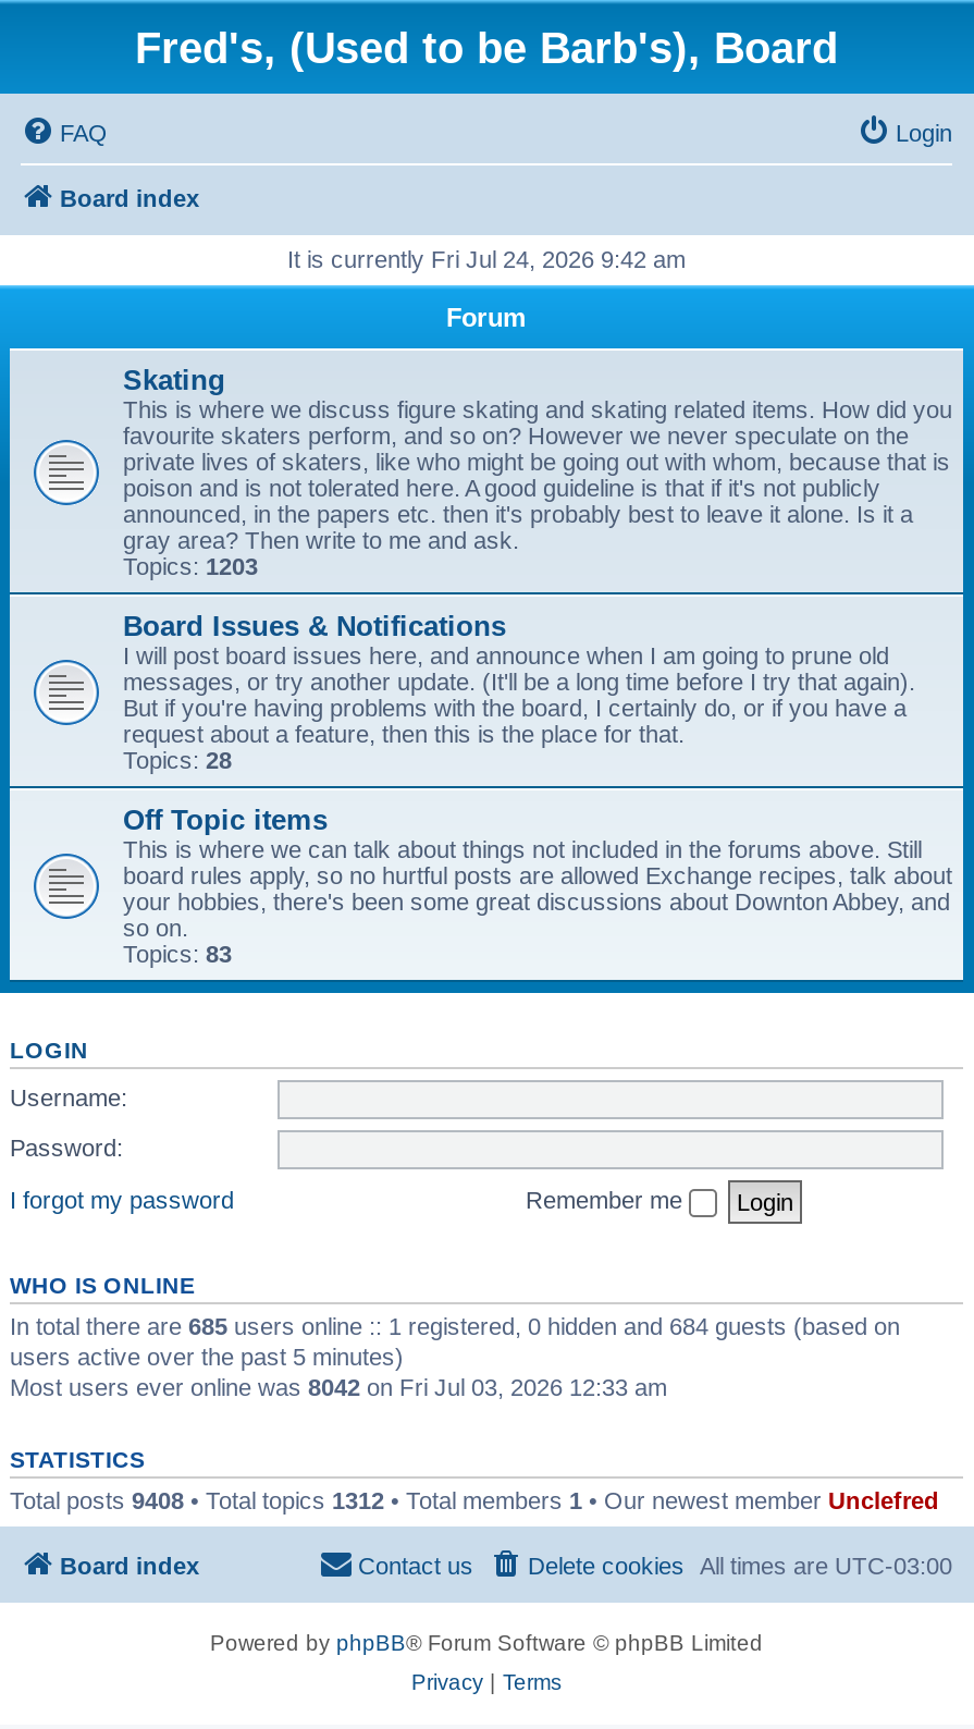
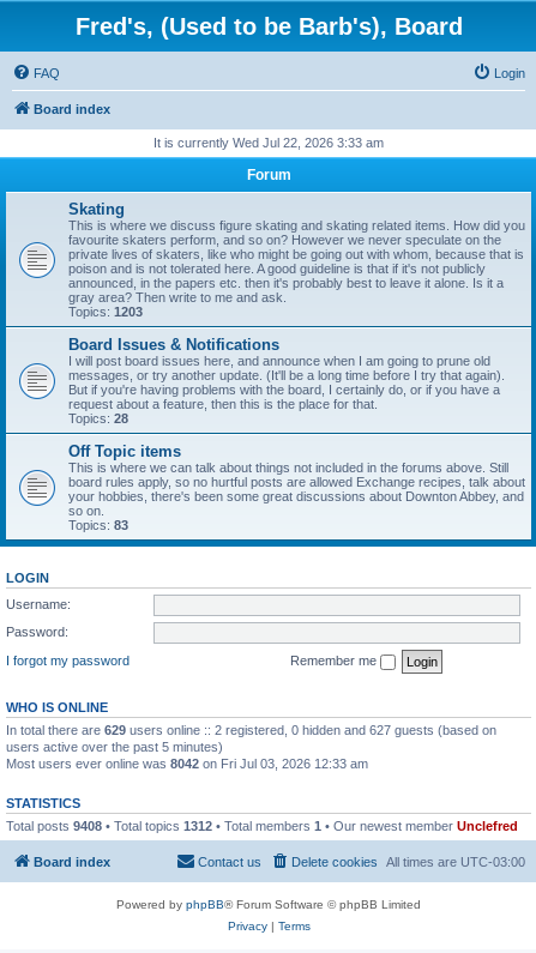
- It is currently Fri Jul 24, 2026 9:42 am
+ It is currently Wed Jul 22, 2026 3:33 am

- In total there are 685 users online :: 1 registered, 0 hidden and 684 guests (based on
+ In total there are 629 users online :: 2 registered, 0 hidden and 627 guests (based on
